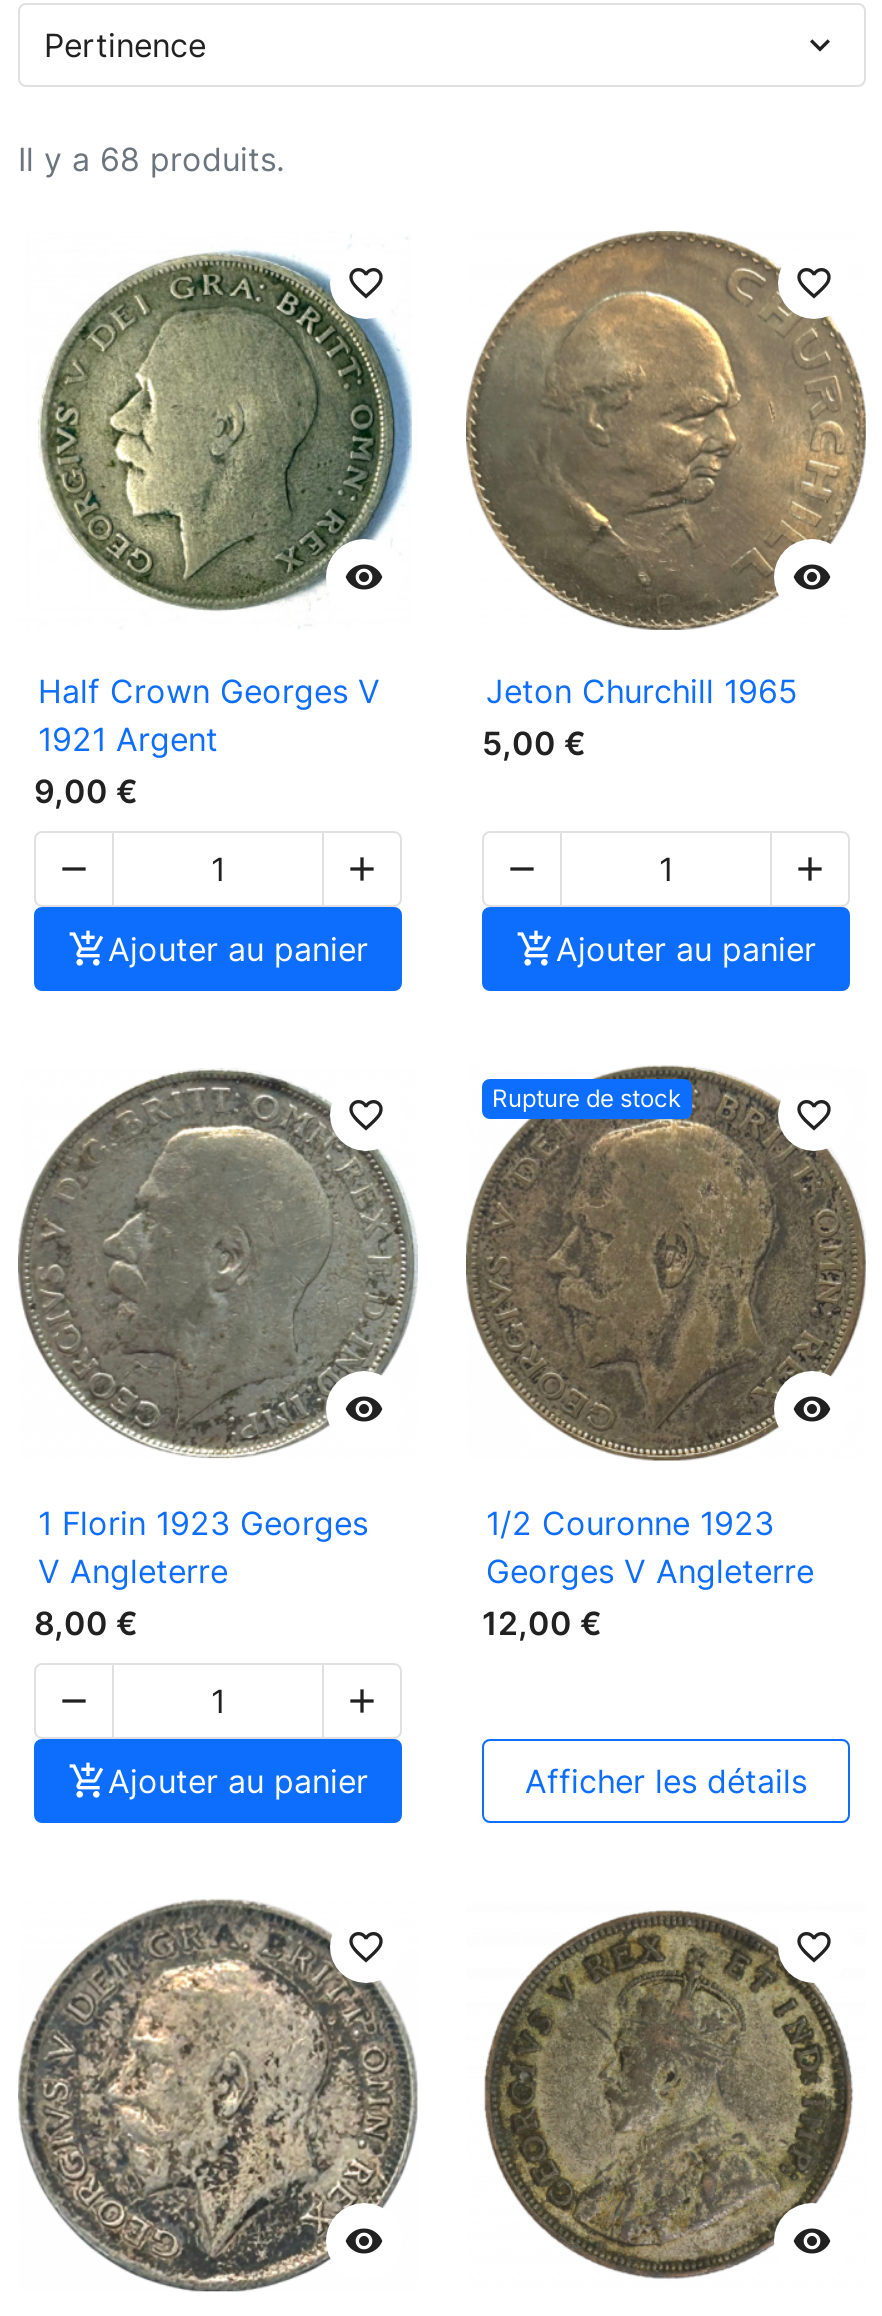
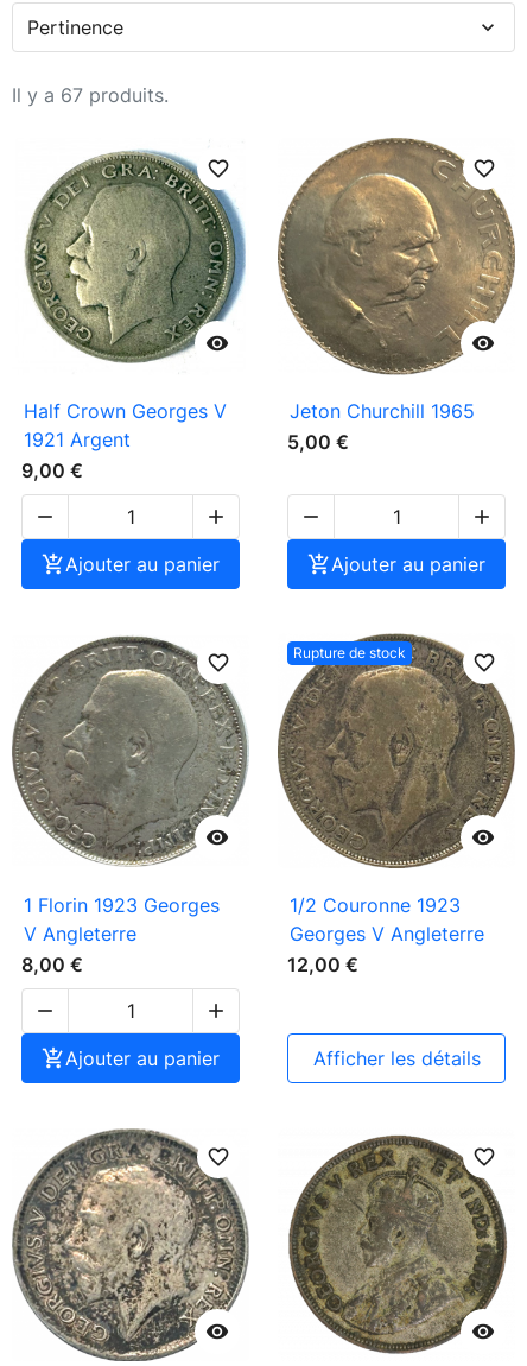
- Il y a 68 produits.
+ Il y a 67 produits.
